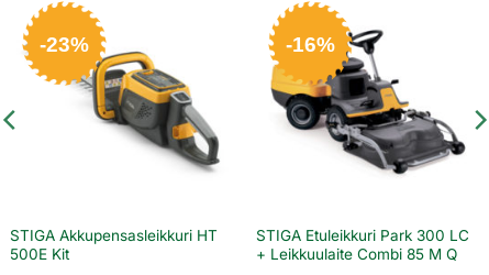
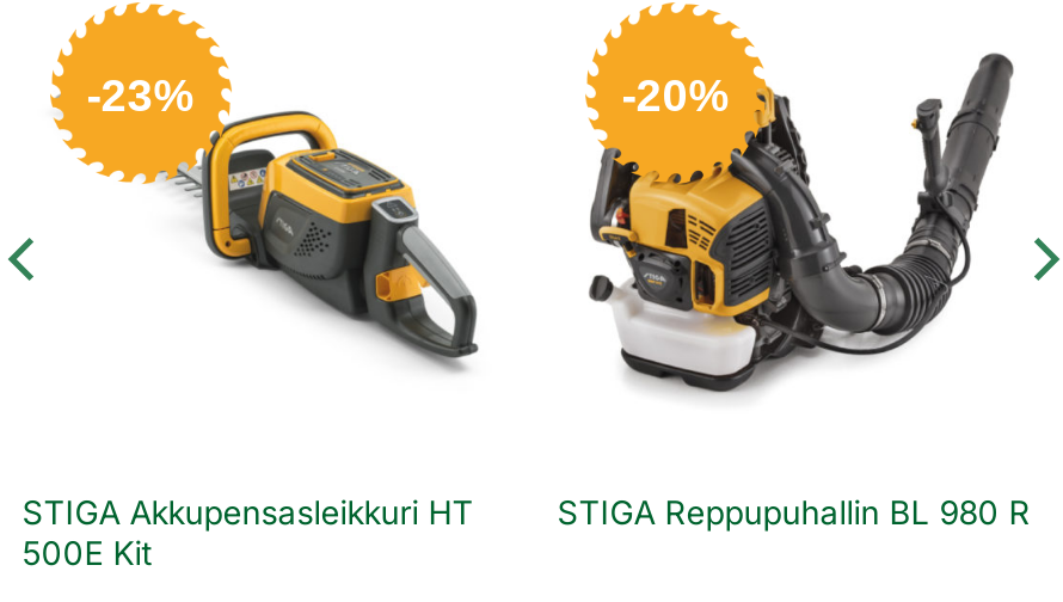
- [image]
- -16%
+ [image]
+ -20%

- STIGA Etuleikkuri Park 300 LC
- + Leikkuulaite Combi 85 M Q
+ STIGA Reppupuhallin BL 980 R
